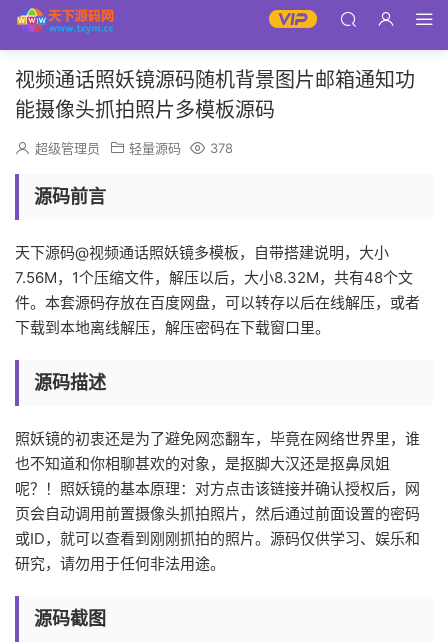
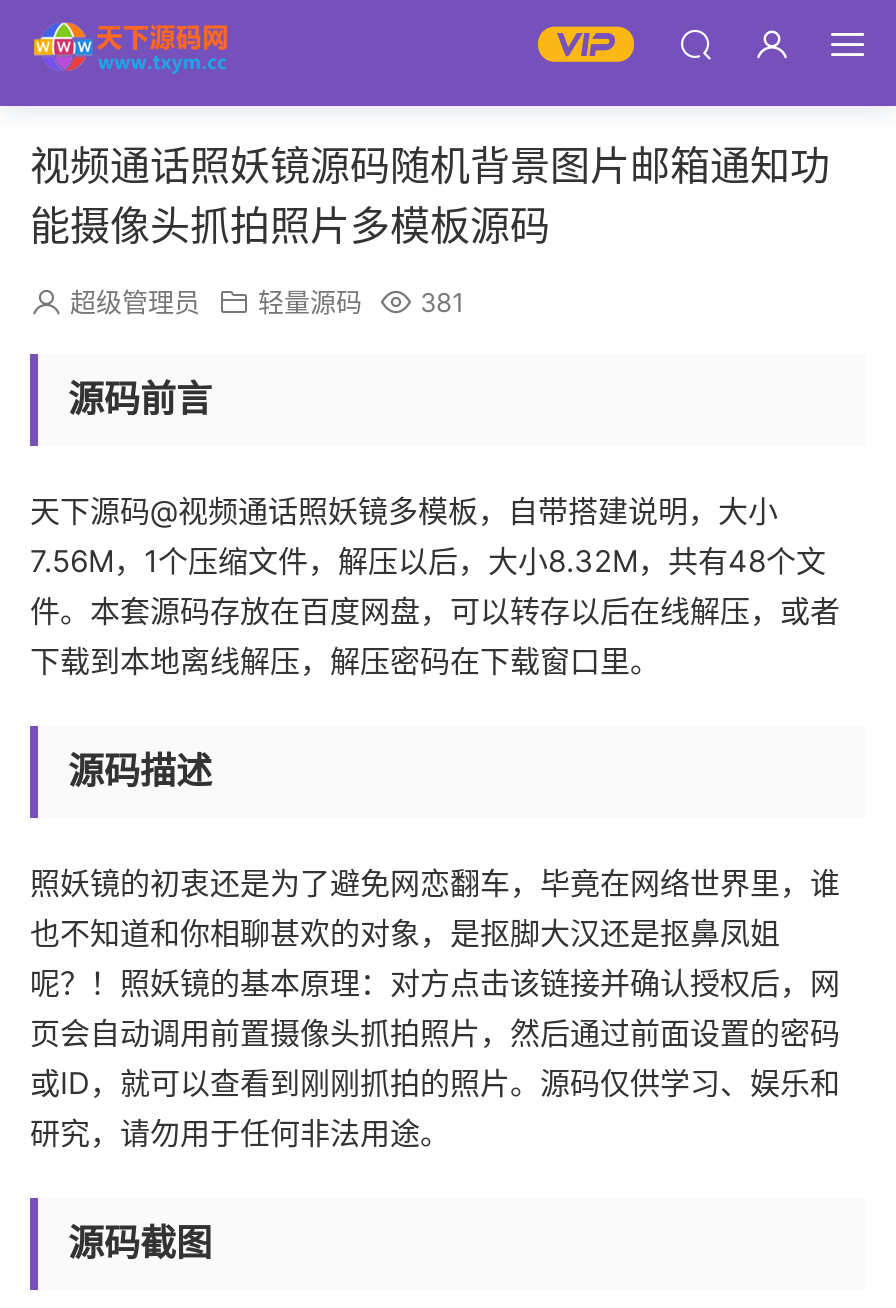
- 超级管理员 轻量源码 378
+ 超级管理员 轻量源码 381
